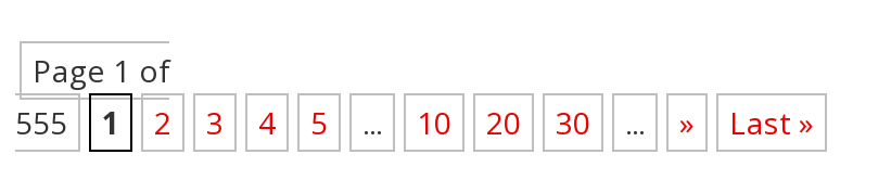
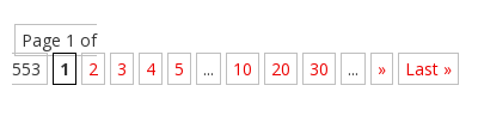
- 555
+ 553
